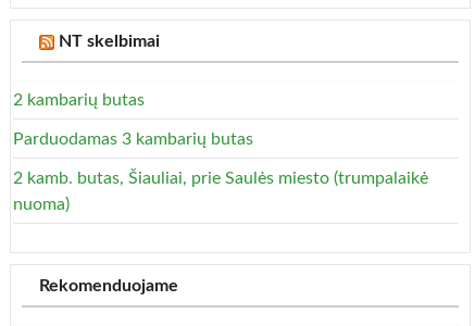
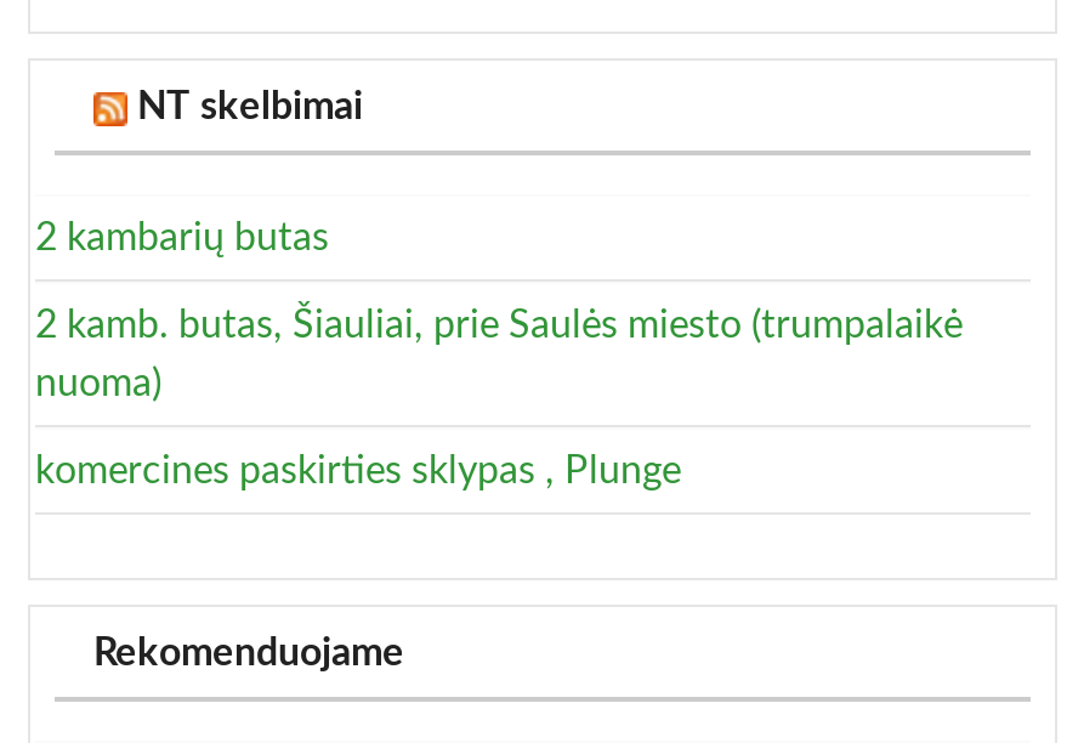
- Parduodamas 3 kambarių butas

moved up: 2 kamb. butas, Šiauliai, prie Saulės miesto (trumpalaikė | nuoma)

+ komercines paskirties sklypas , Plunge
